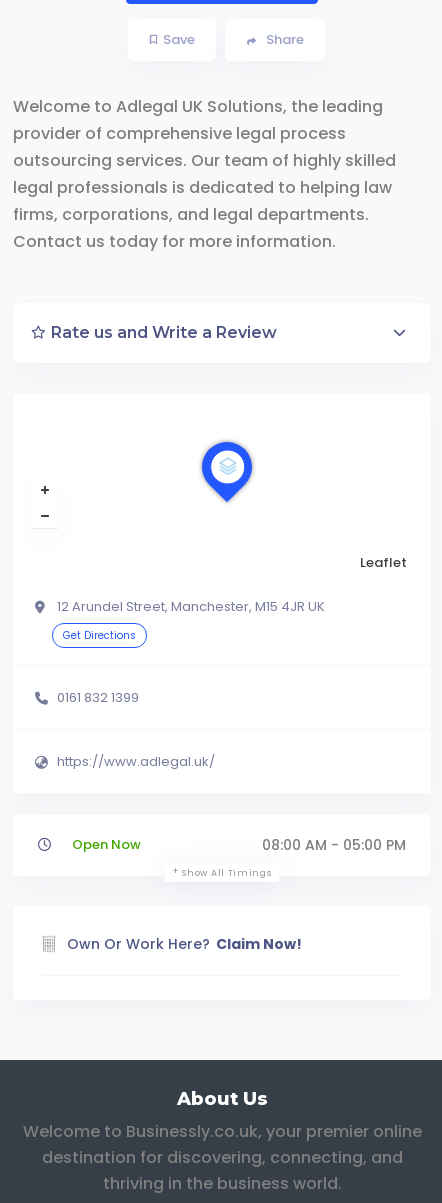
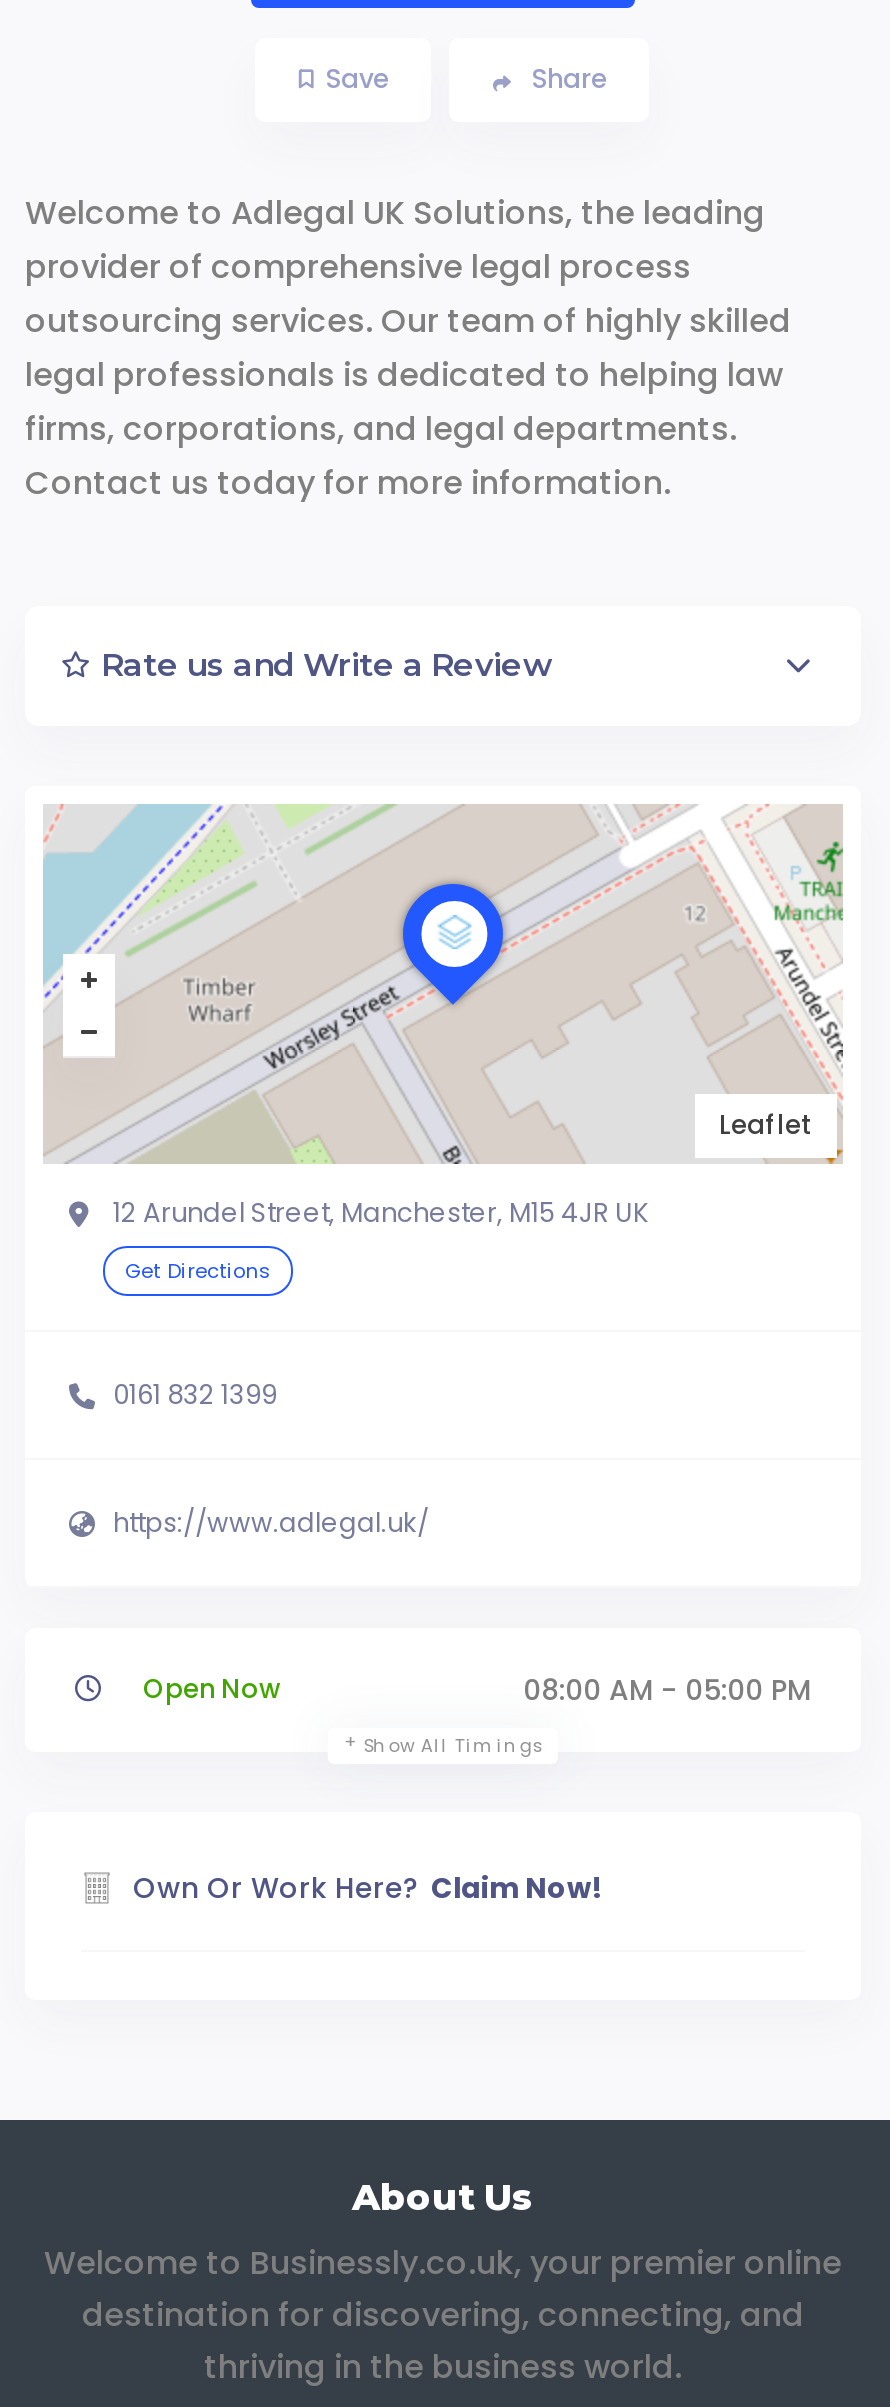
+ [image]
